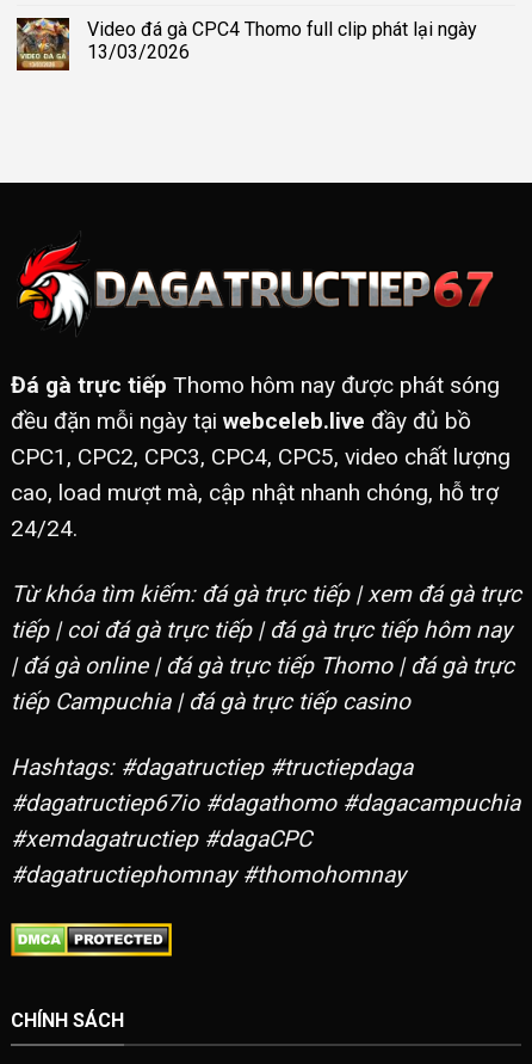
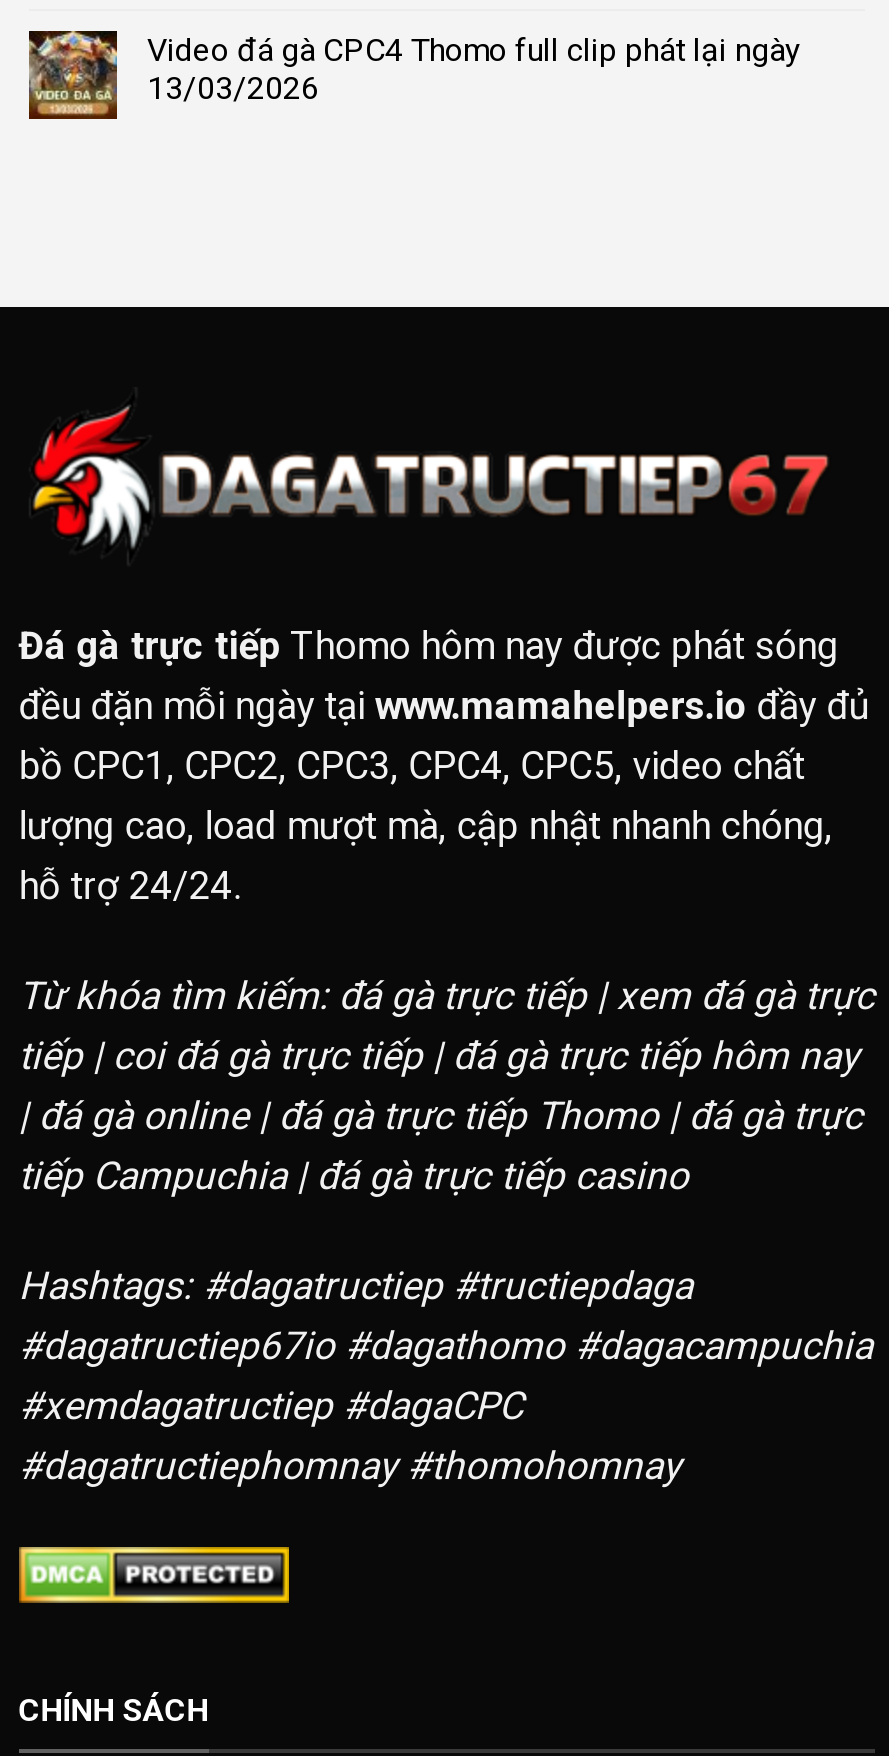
- đều đặn mỗi ngày tại webceleb.live đầy đủ bồ
- CPC1, CPC2, CPC3, CPC4, CPC5, video chất lượng
- cao, load mượt mà, cập nhật nhanh chóng, hỗ trợ
- 24/24.
+ đều đặn mỗi ngày tại www.mamahelpers.io đầy đủ
+ bồ CPC1, CPC2, CPC3, CPC4, CPC5, video chất
+ lượng cao, load mượt mà, cập nhật nhanh chóng,
+ hỗ trợ 24/24.
